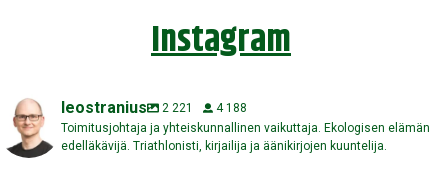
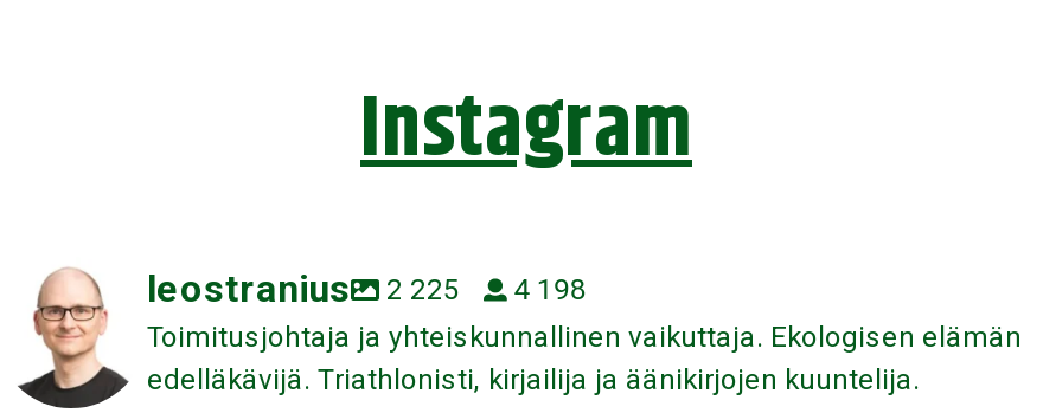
- 2 221
+ 2 225

- 4 188
+ 4 198
